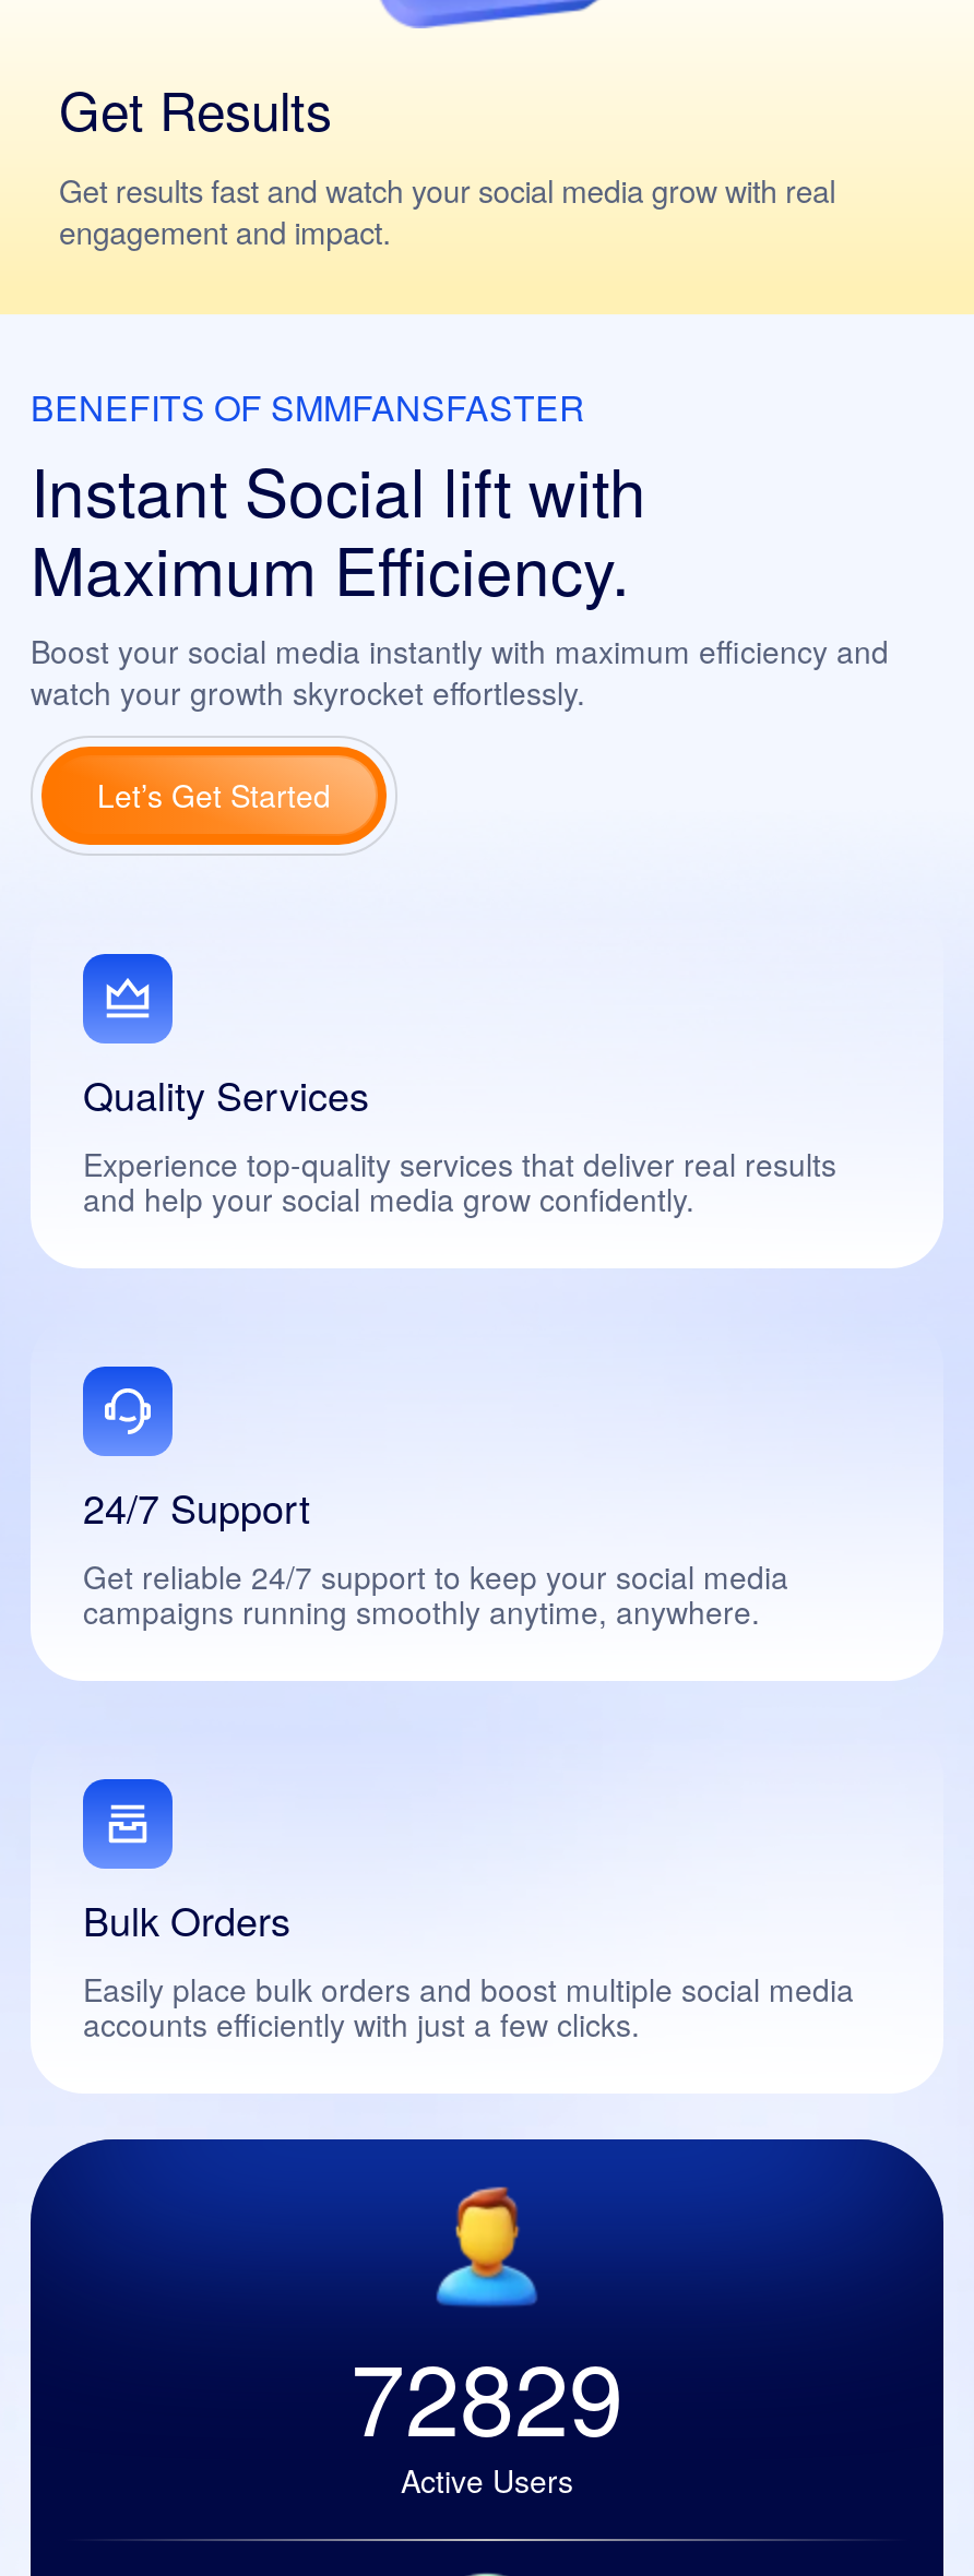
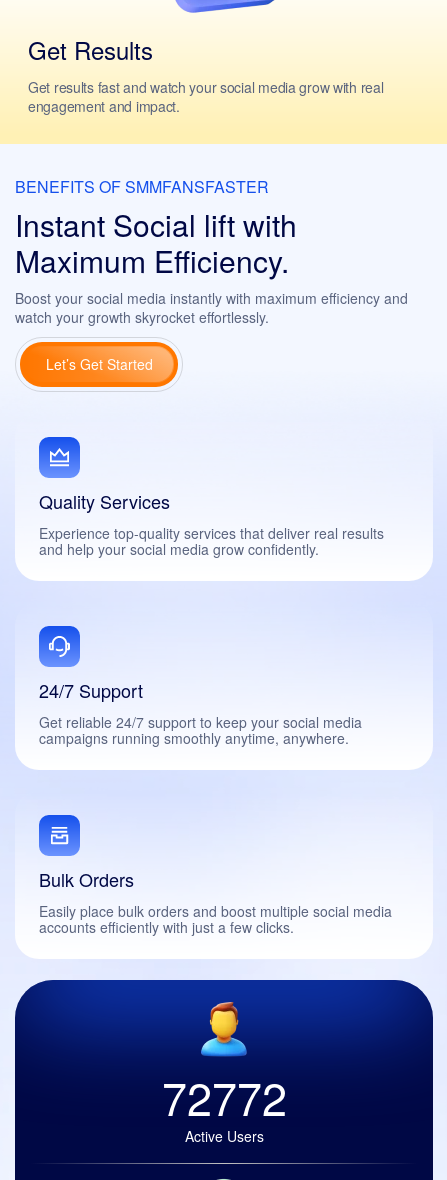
- 72829
+ 72772
